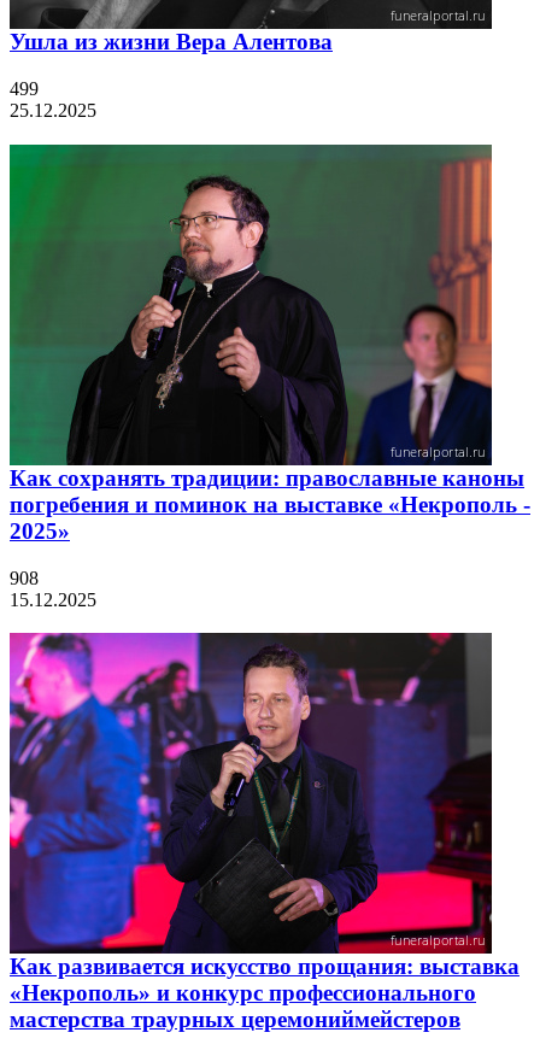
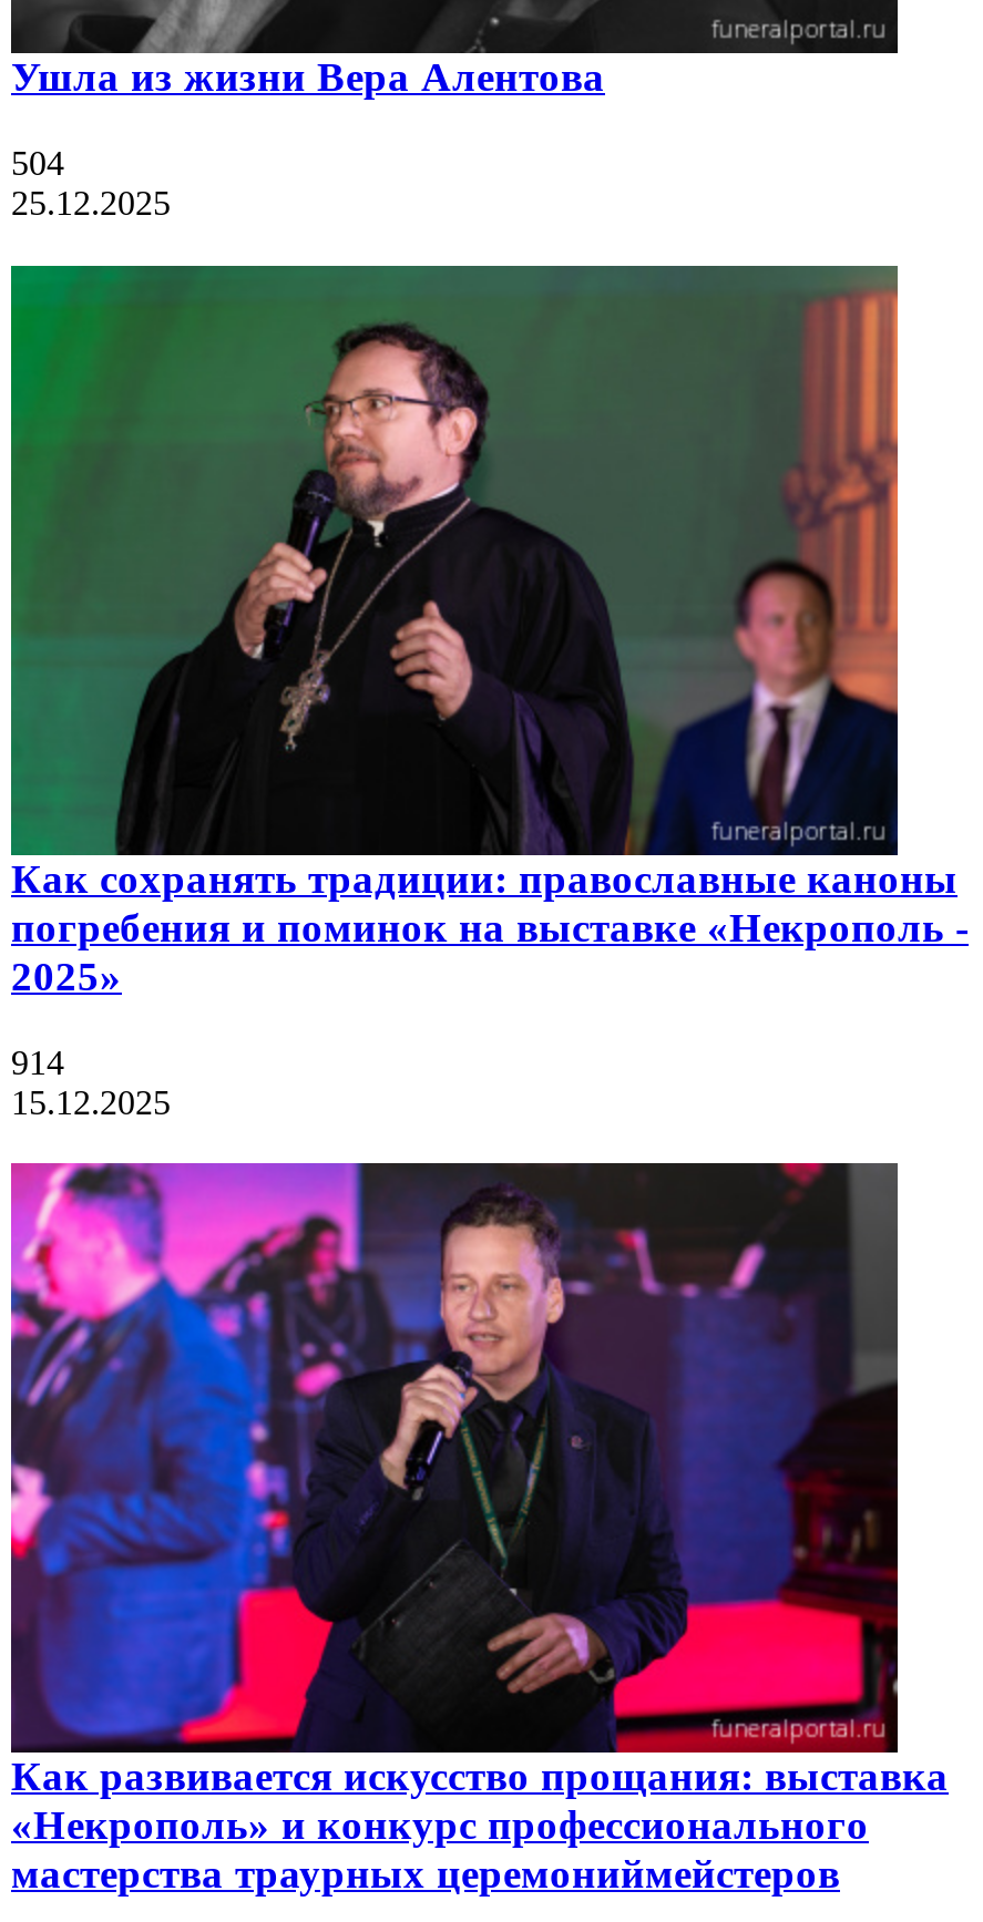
- 499
+ 504

- 908
+ 914
